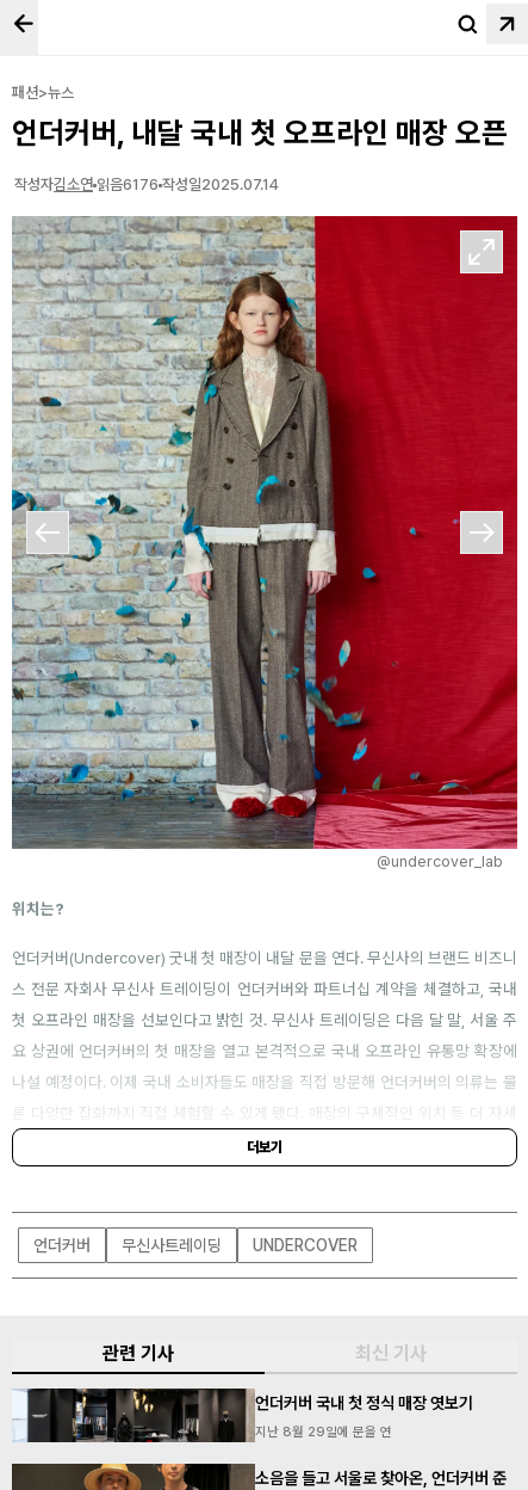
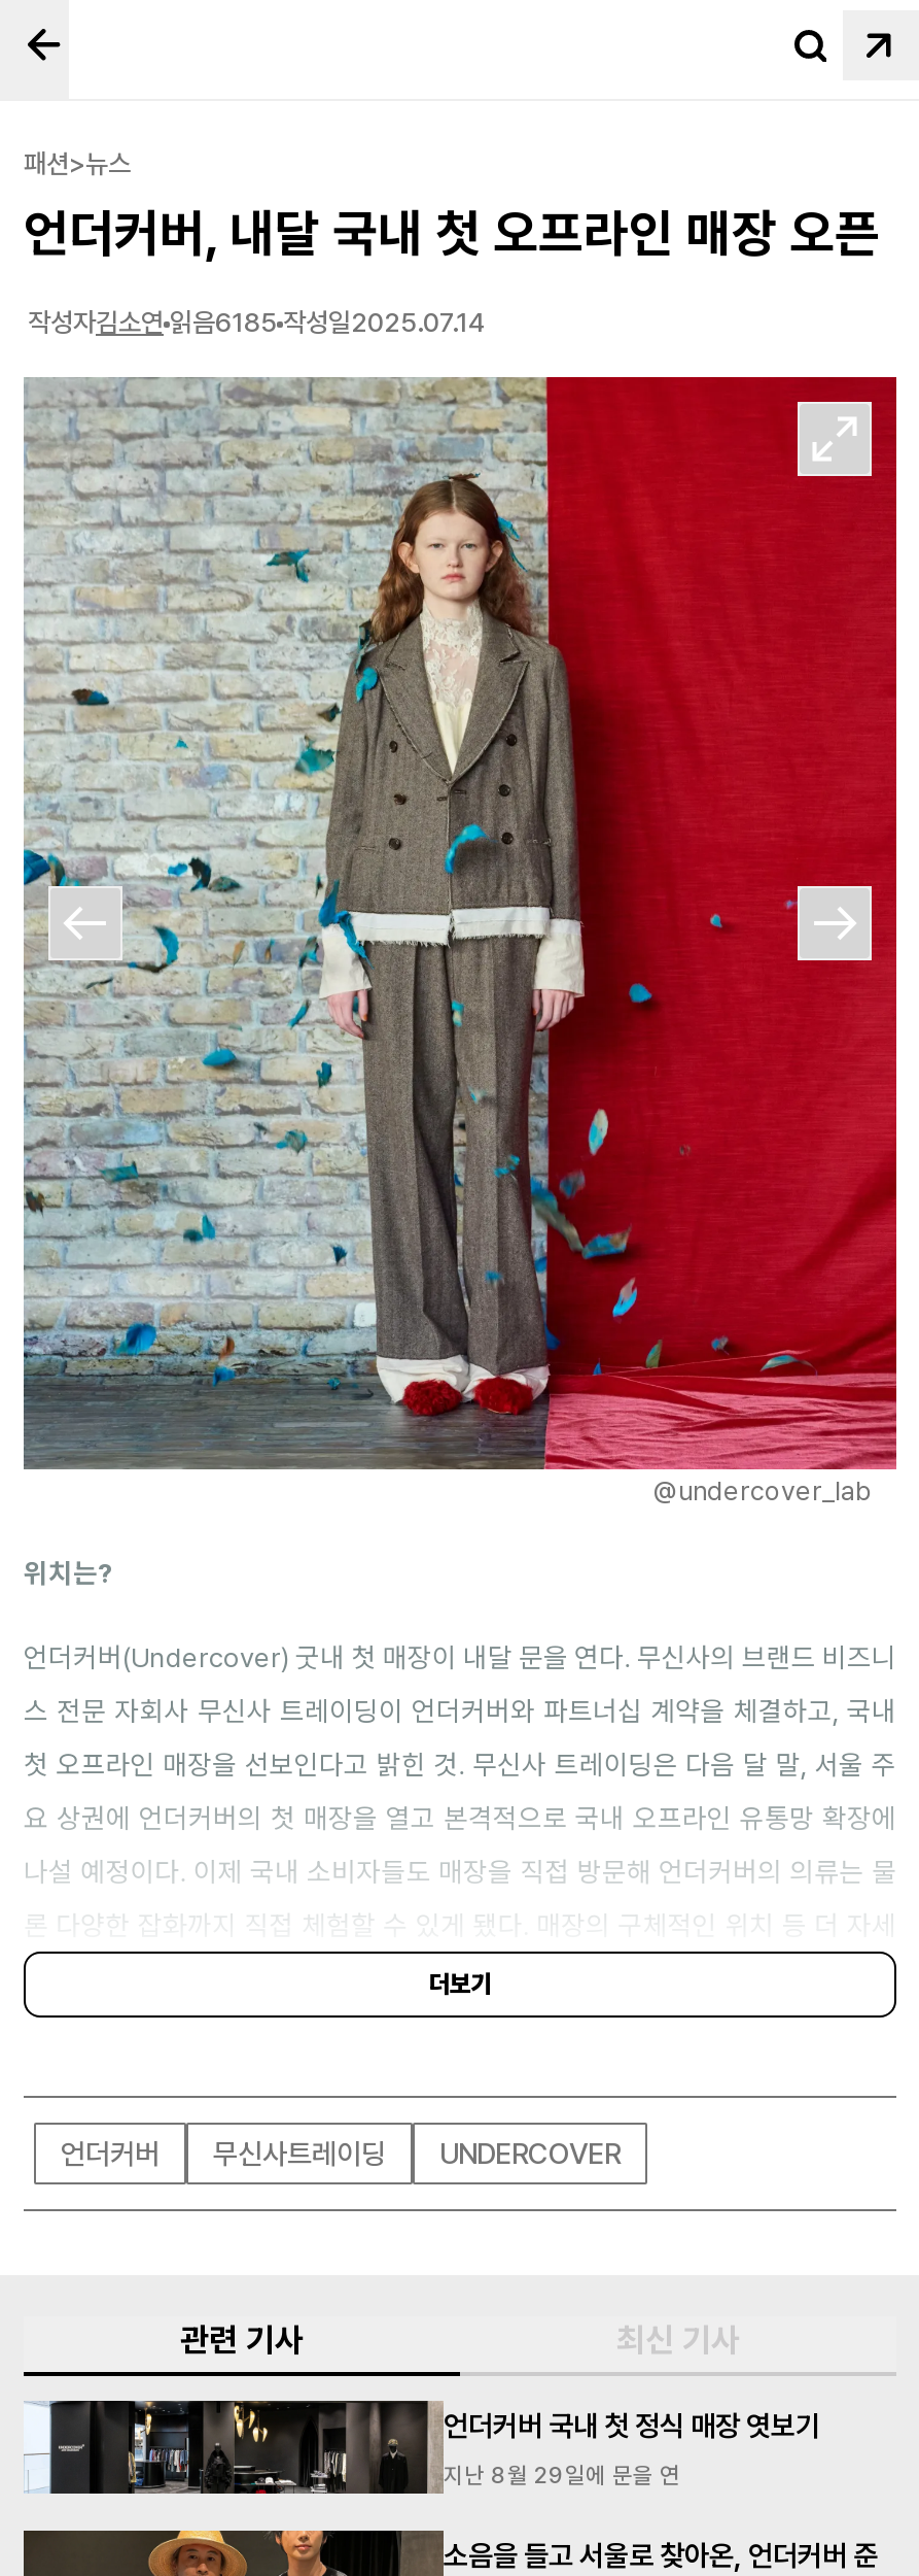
- 작성자김소연 읽음6176 작성일2025.07.14
+ 작성자김소연 읽음6185 작성일2025.07.14
